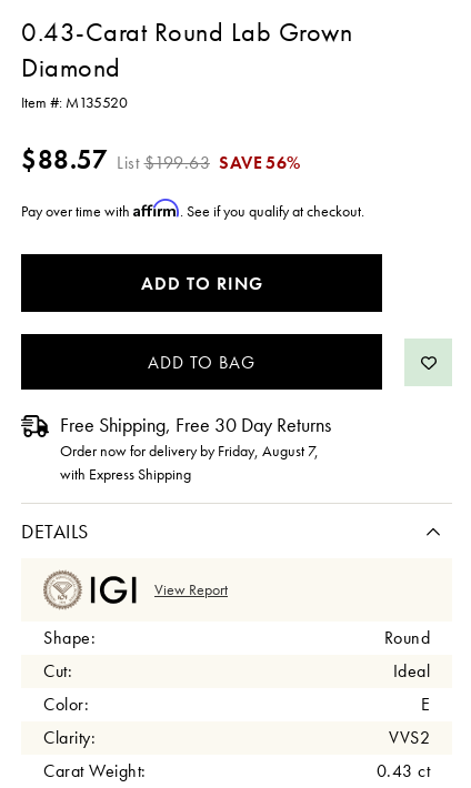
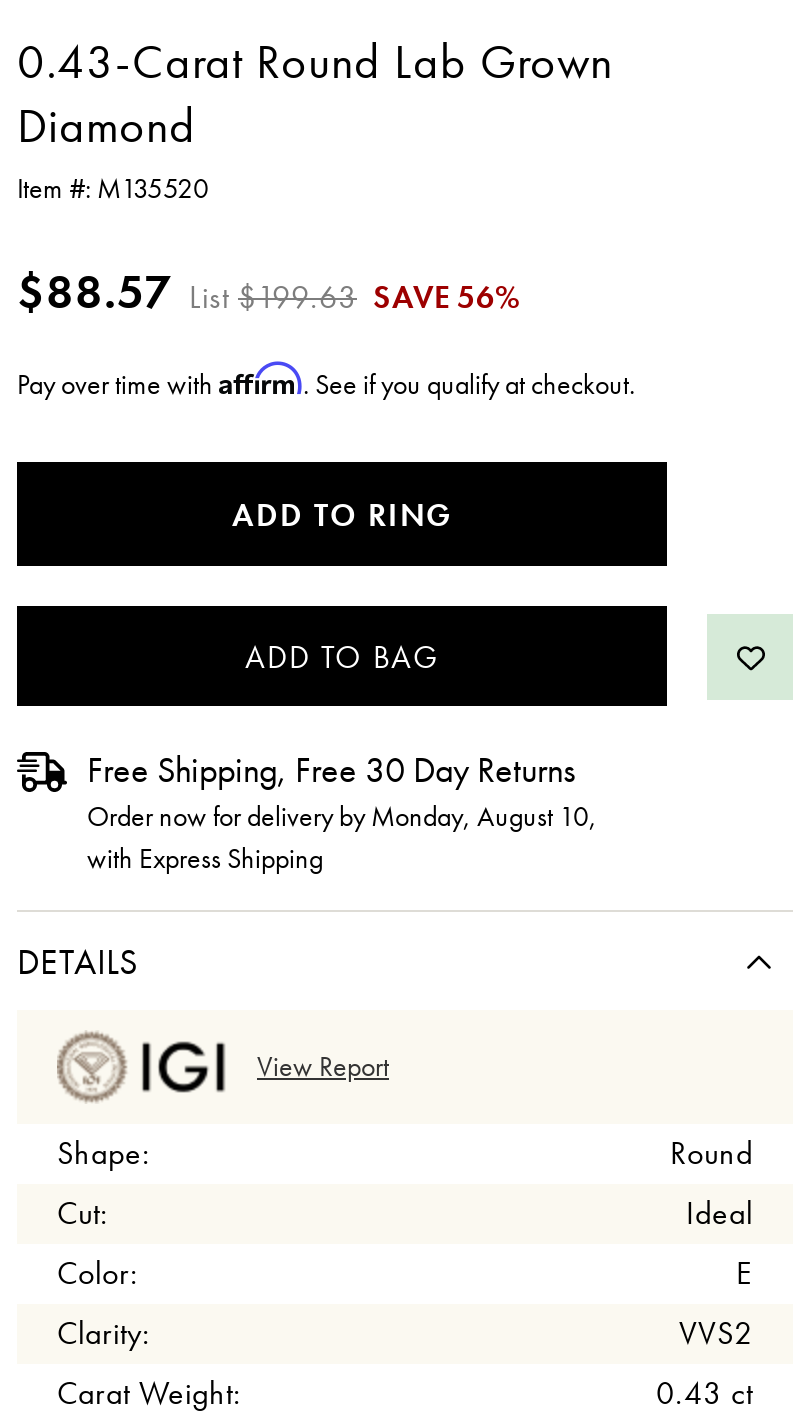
- Order now for delivery by Friday, August 7,
+ Order now for delivery by Monday, August 10,
